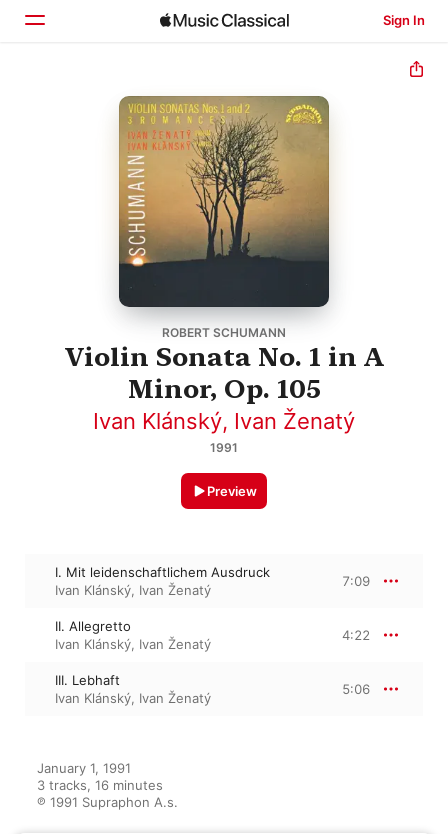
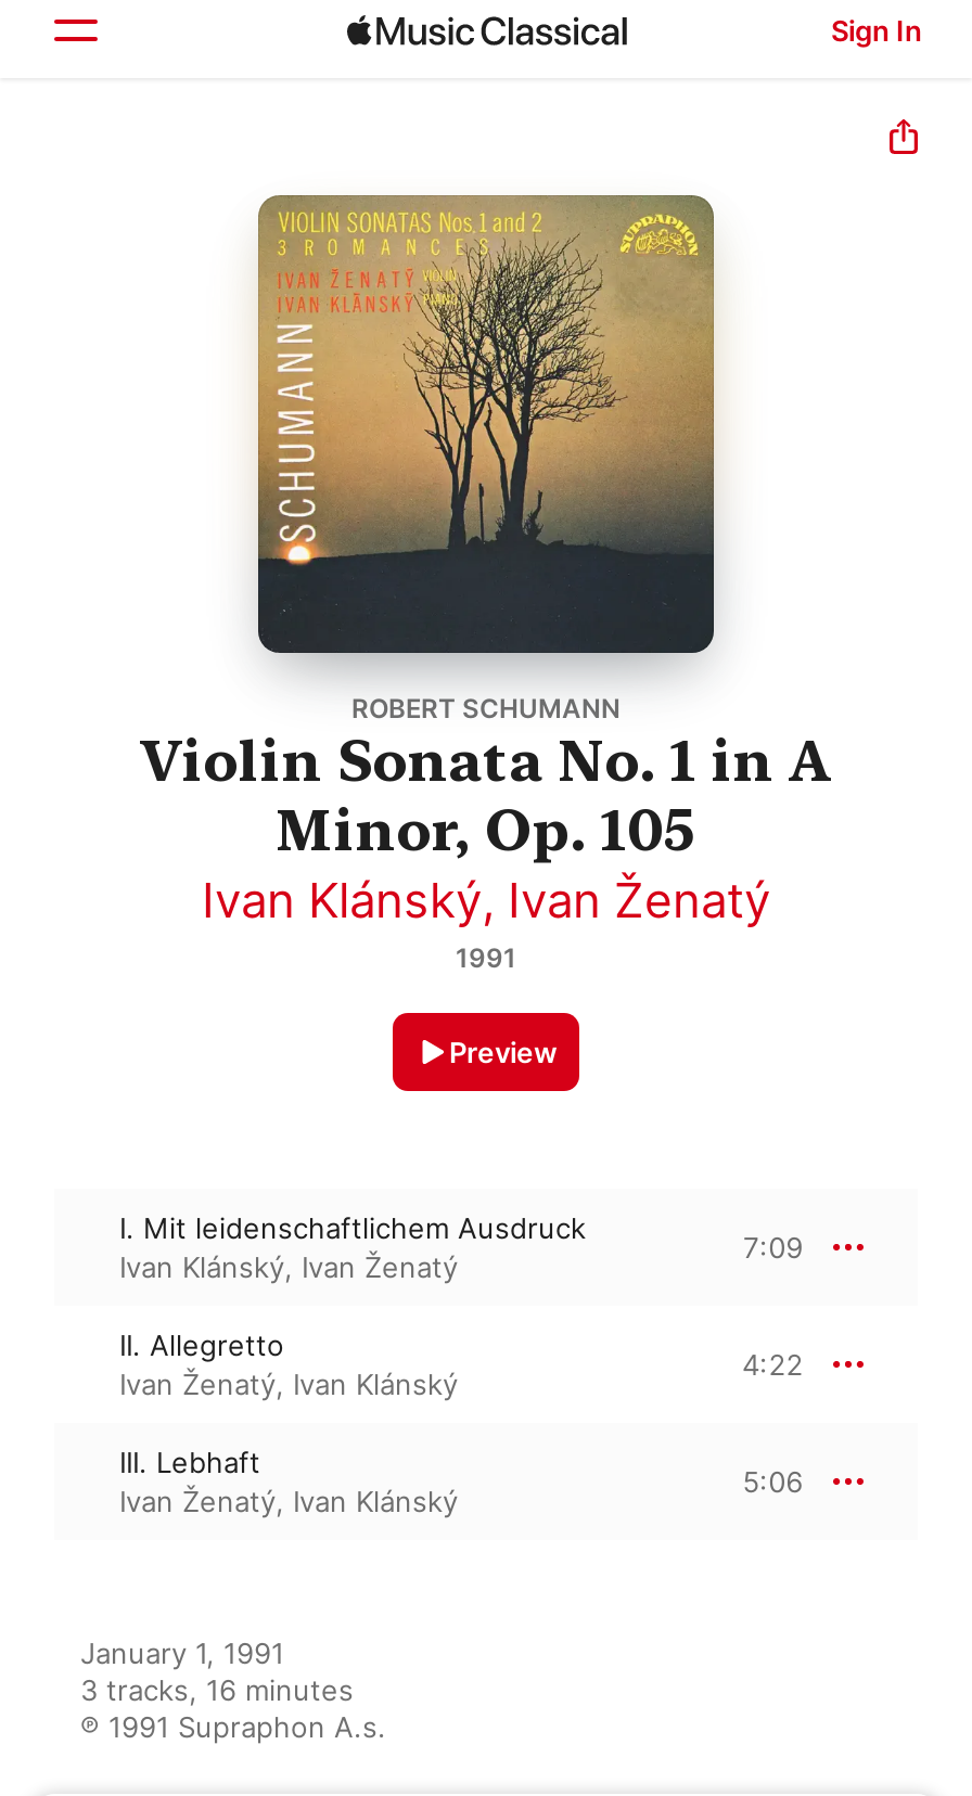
- Ivan Klánský, Ivan Ženatý
+ Ivan Ženatý, Ivan Klánský

- Ivan Klánský, Ivan Ženatý
+ Ivan Ženatý, Ivan Klánský
